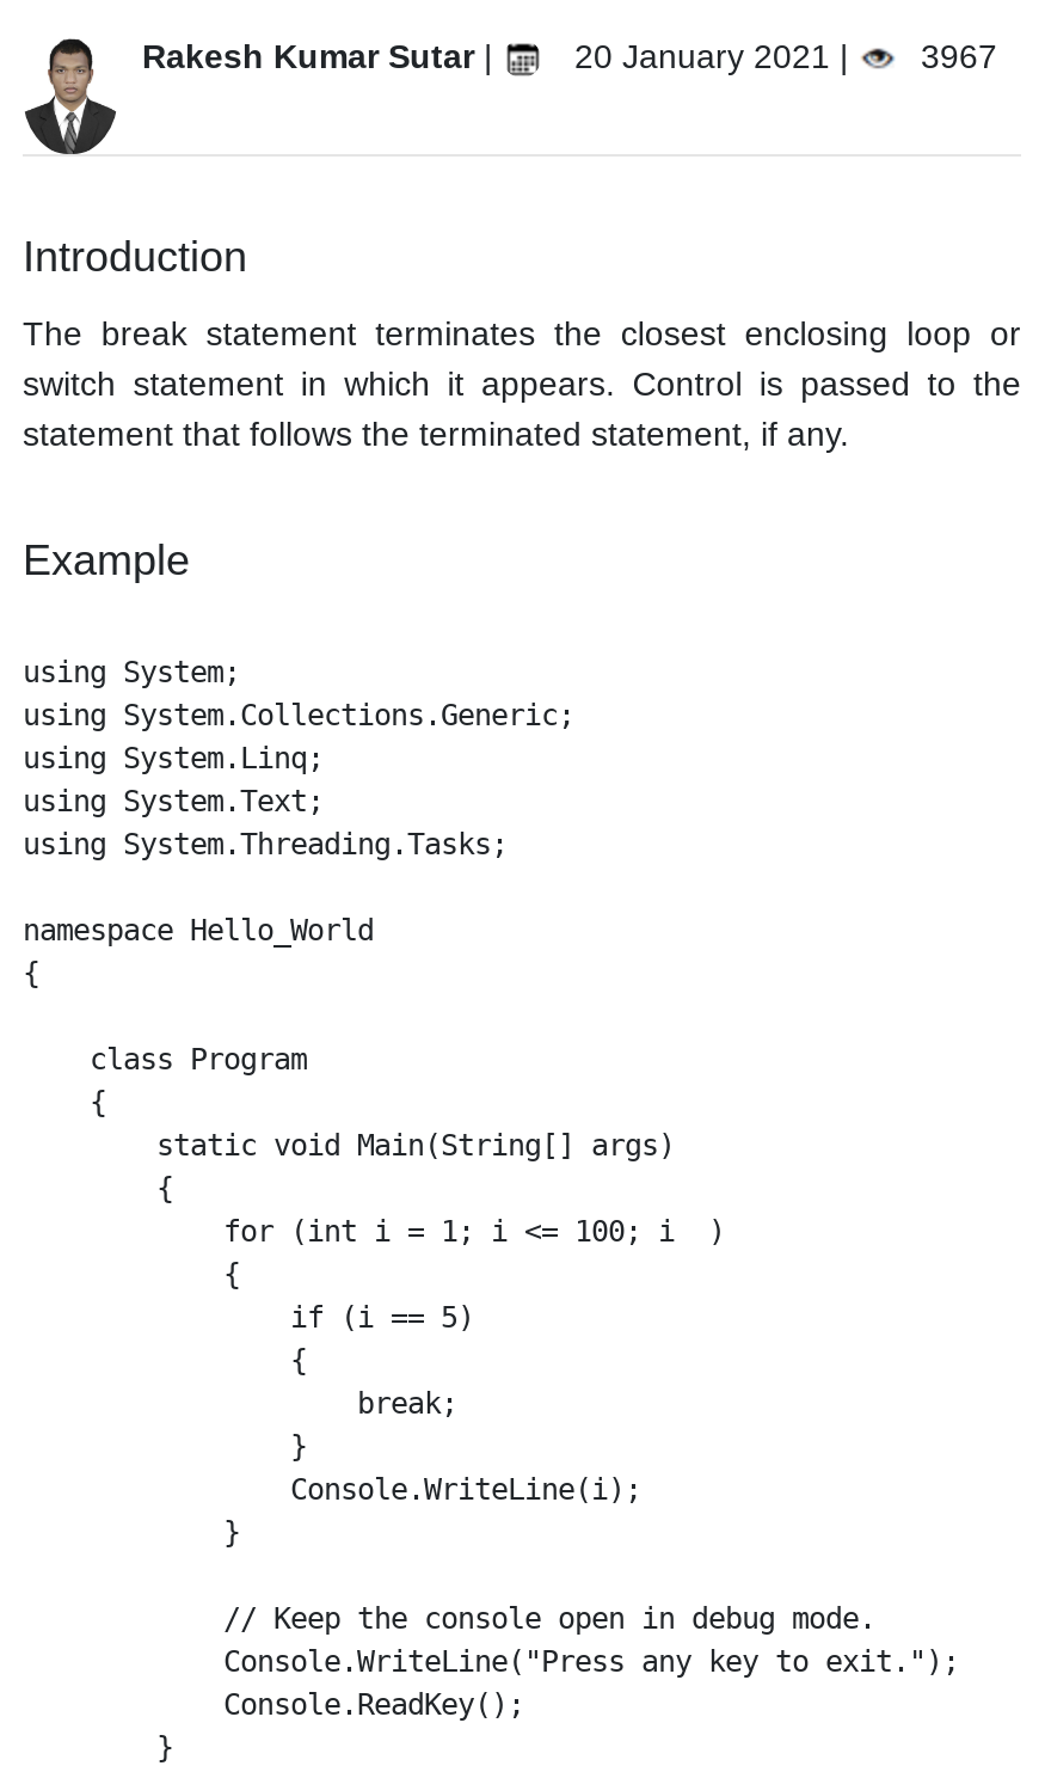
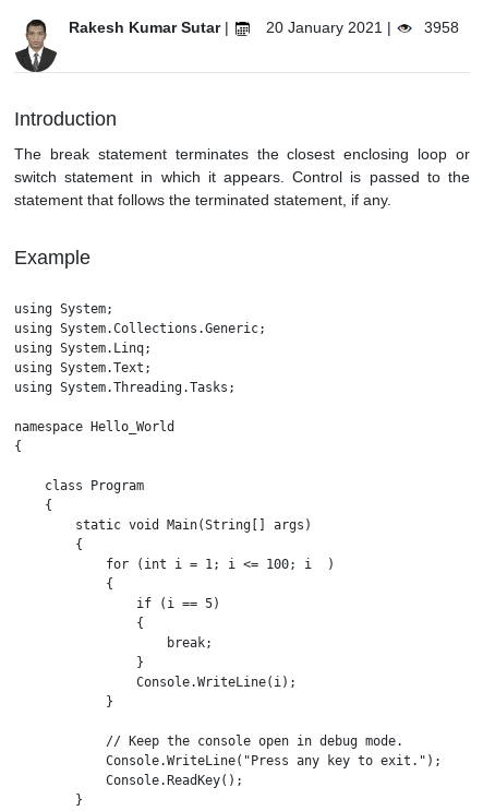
- 3967
+ 3958
